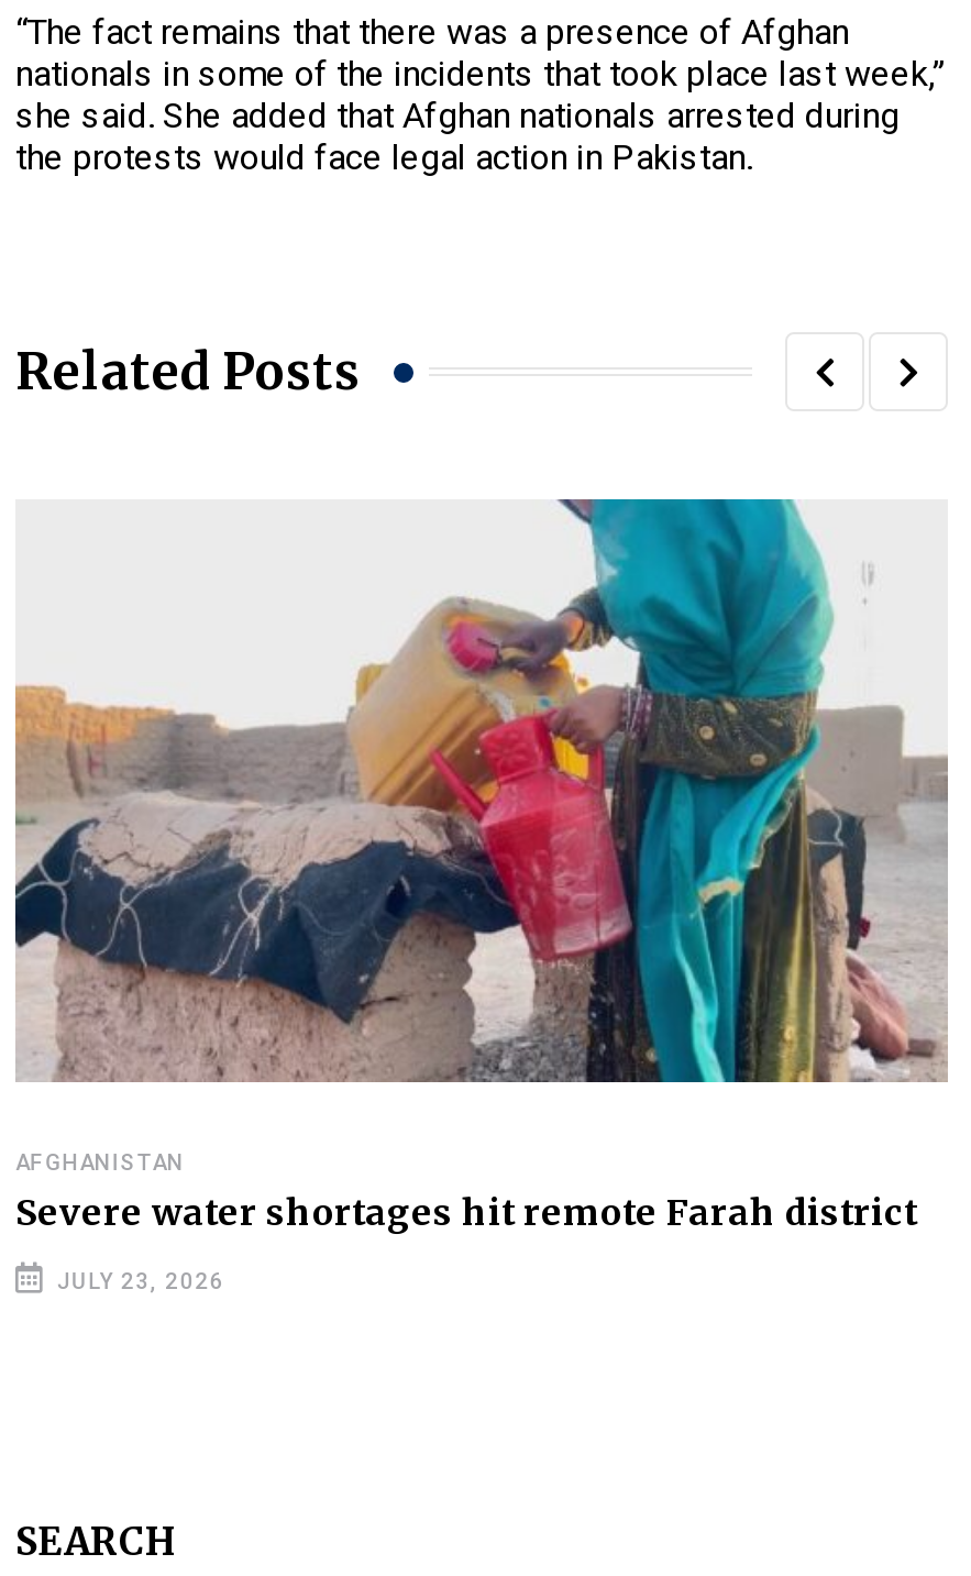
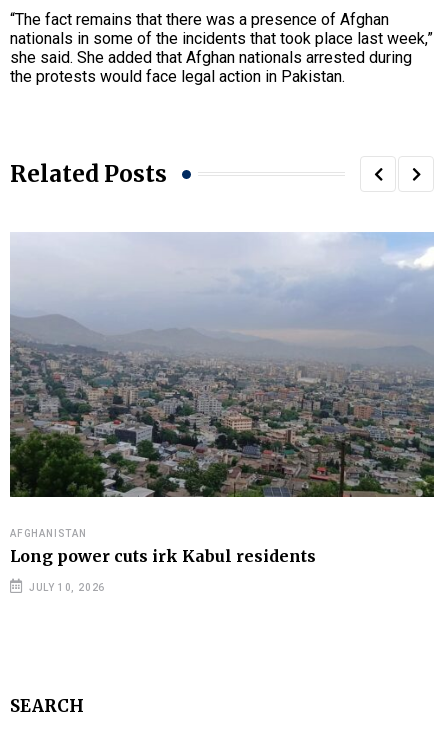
- [image]
+ [image]

- Severe water shortages hit remote Farah district
+ Long power cuts irk Kabul residents

- JULY 23, 2026
+ JULY 10, 2026
